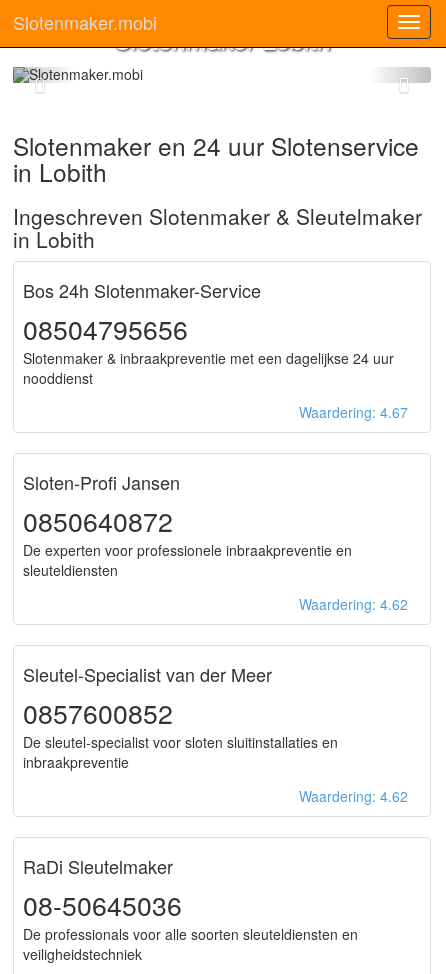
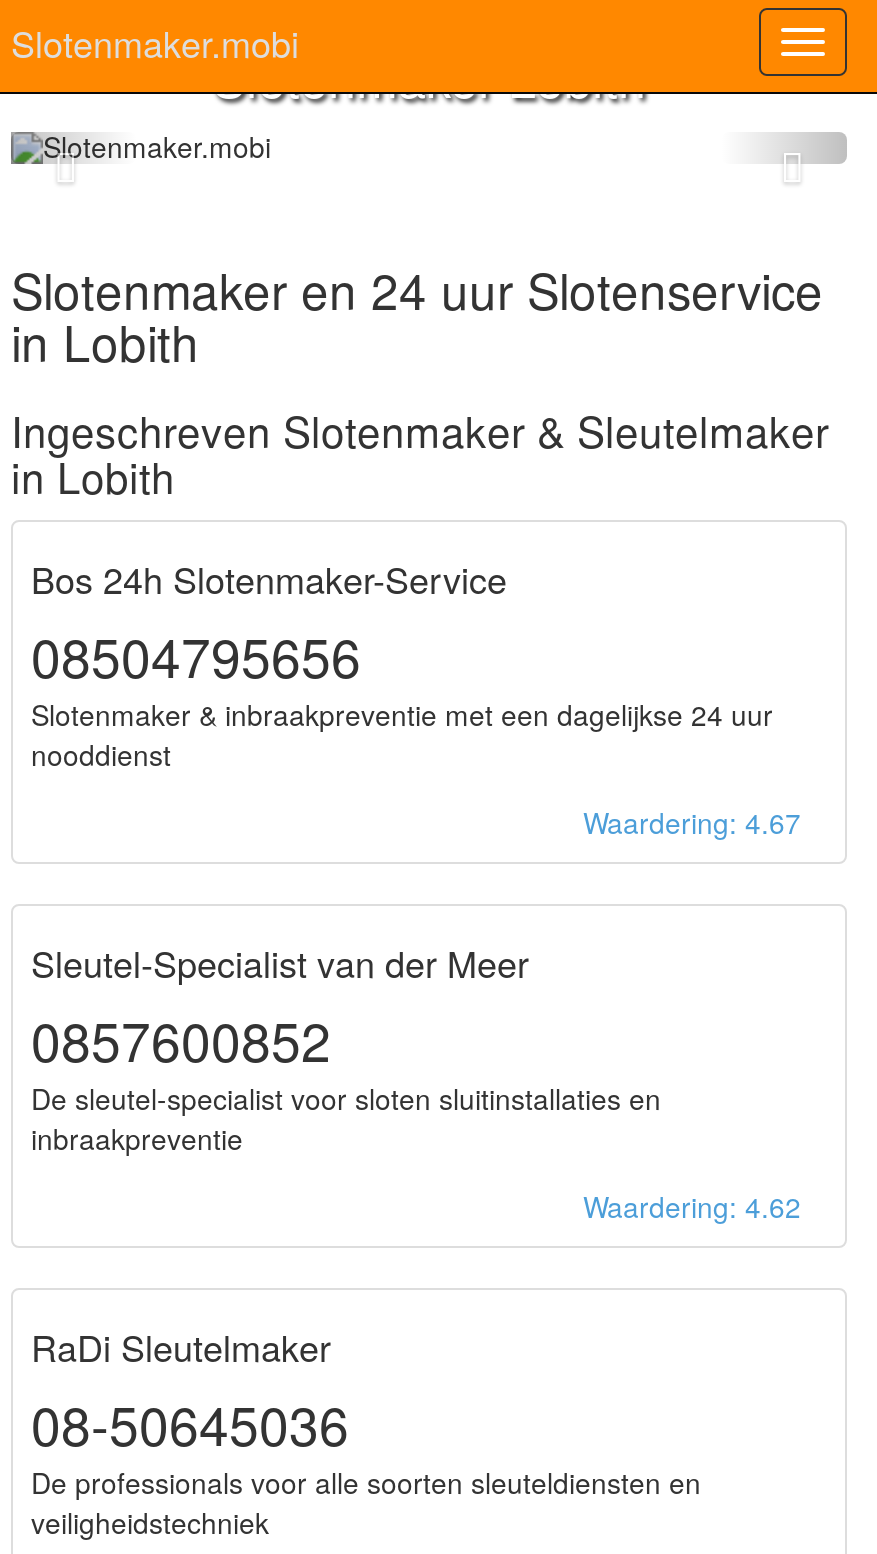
- Sloten-Profi Jansen
- 0850640872
- De experten voor professionele inbraakpreventie en
- sleuteldiensten
- Waardering: 4.62
